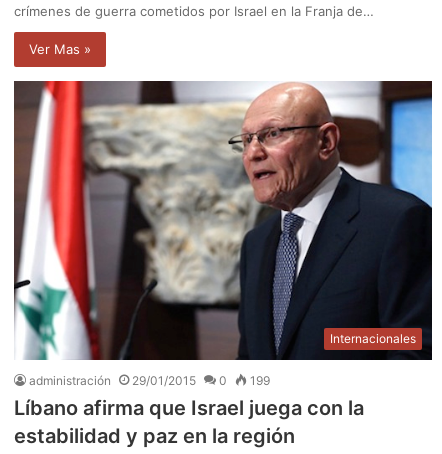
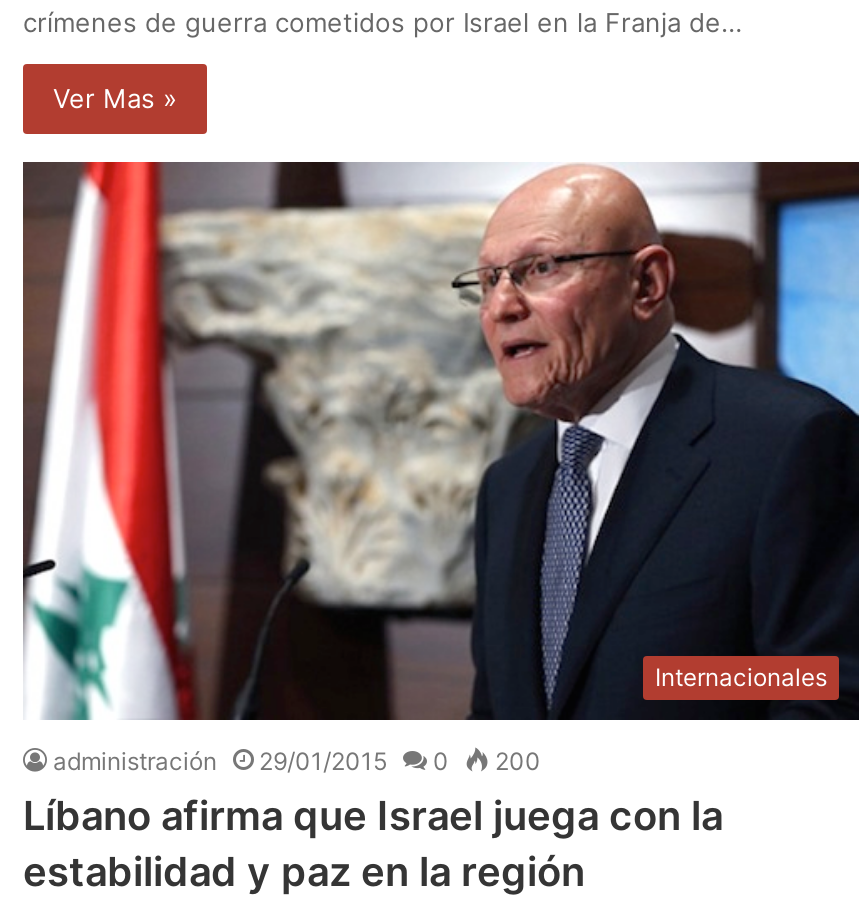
- administración 29/01/2015 0 199
+ administración 29/01/2015 0 200
